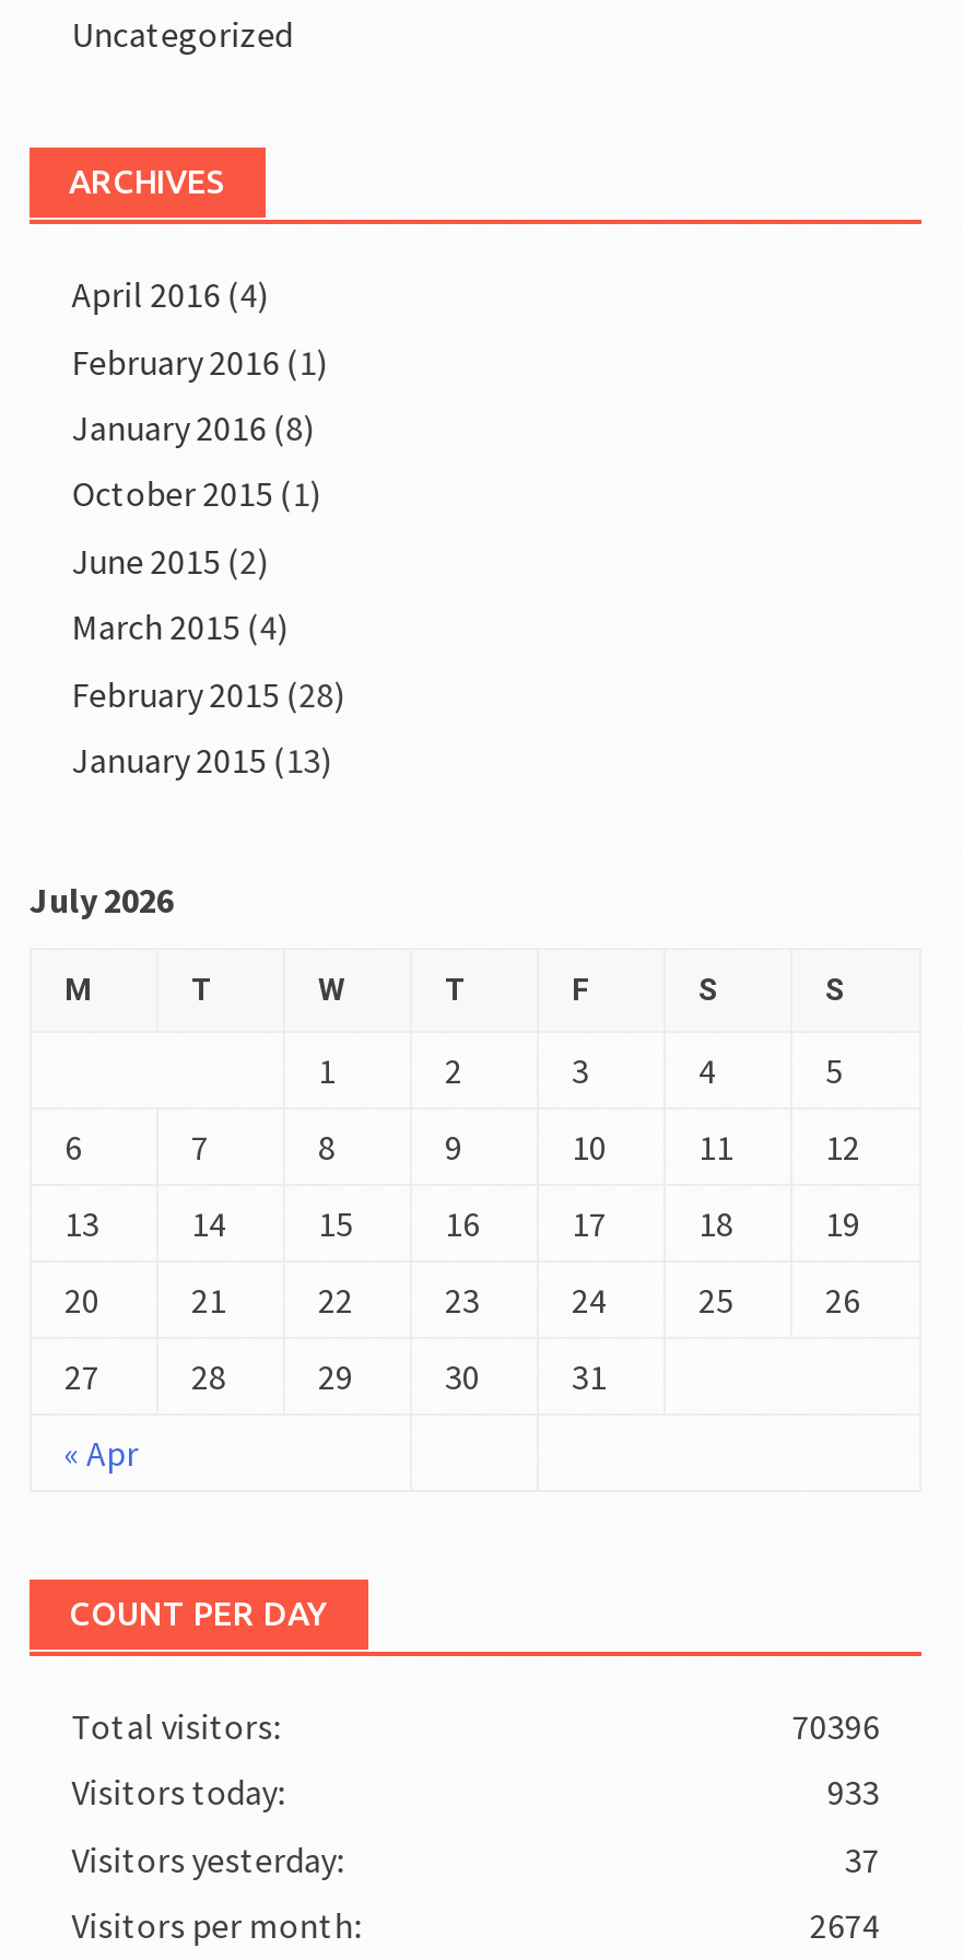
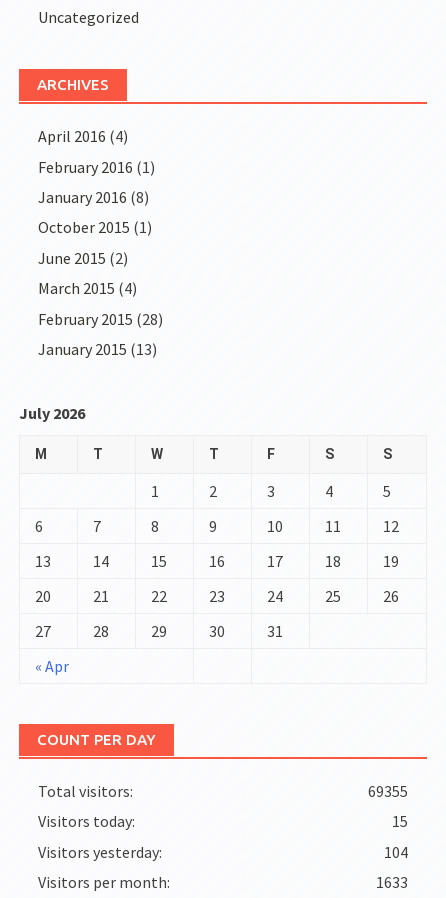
- 70396
+ 69355

- 933
+ 15

- 37
+ 104

- 2674
+ 1633
